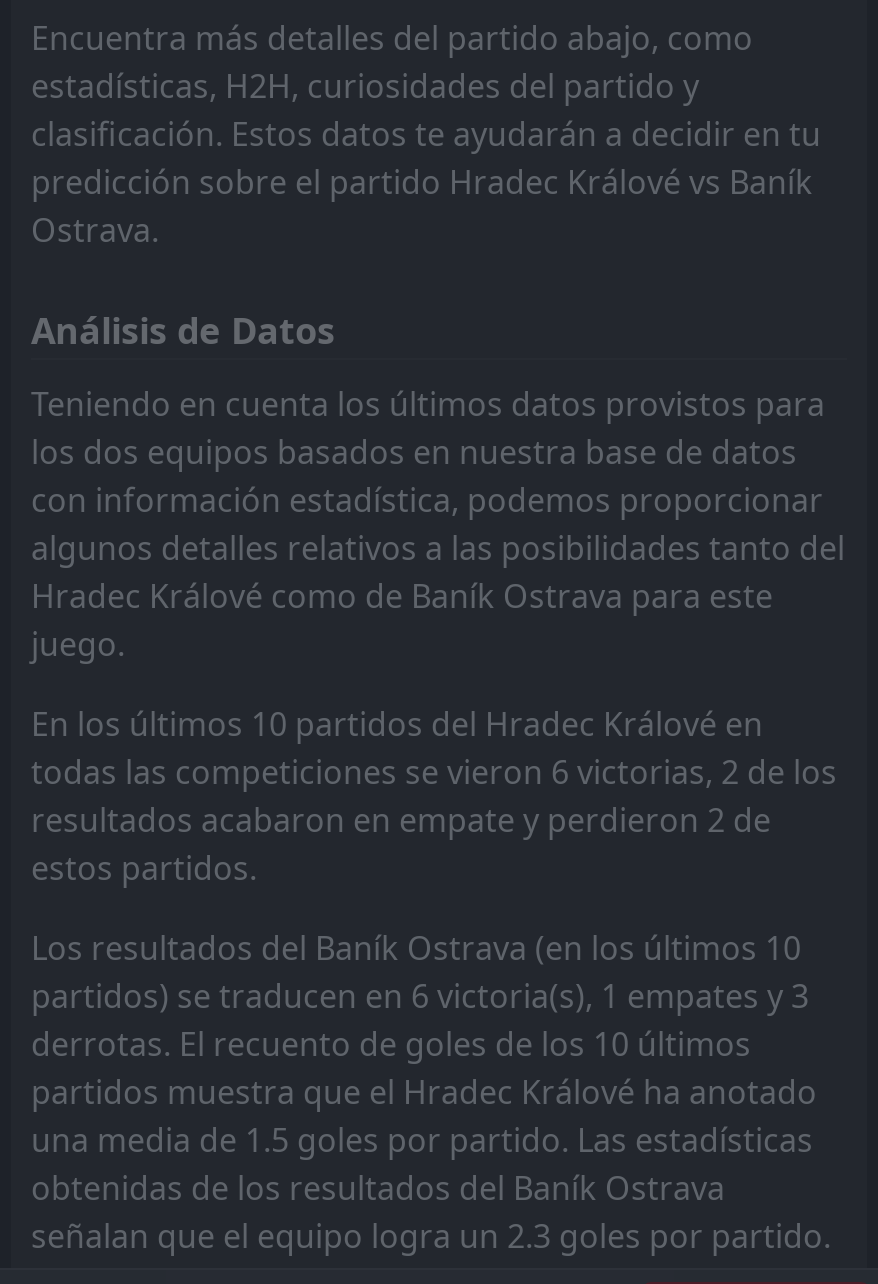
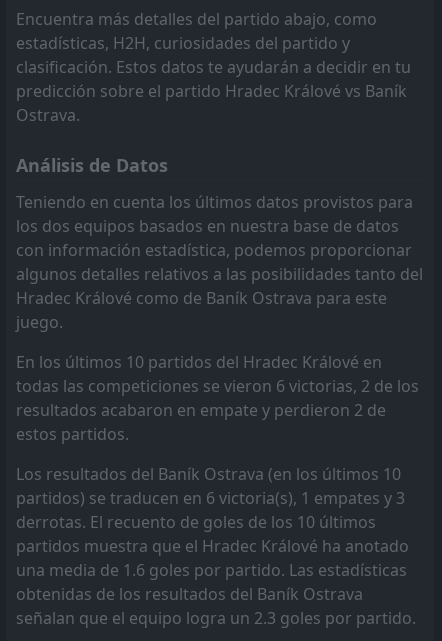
- una media de 1.5 goles por partido. Las estadísticas
+ una media de 1.6 goles por partido. Las estadísticas
